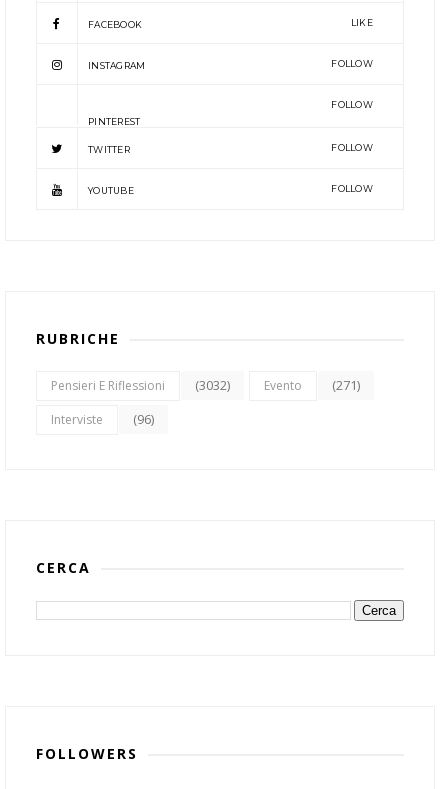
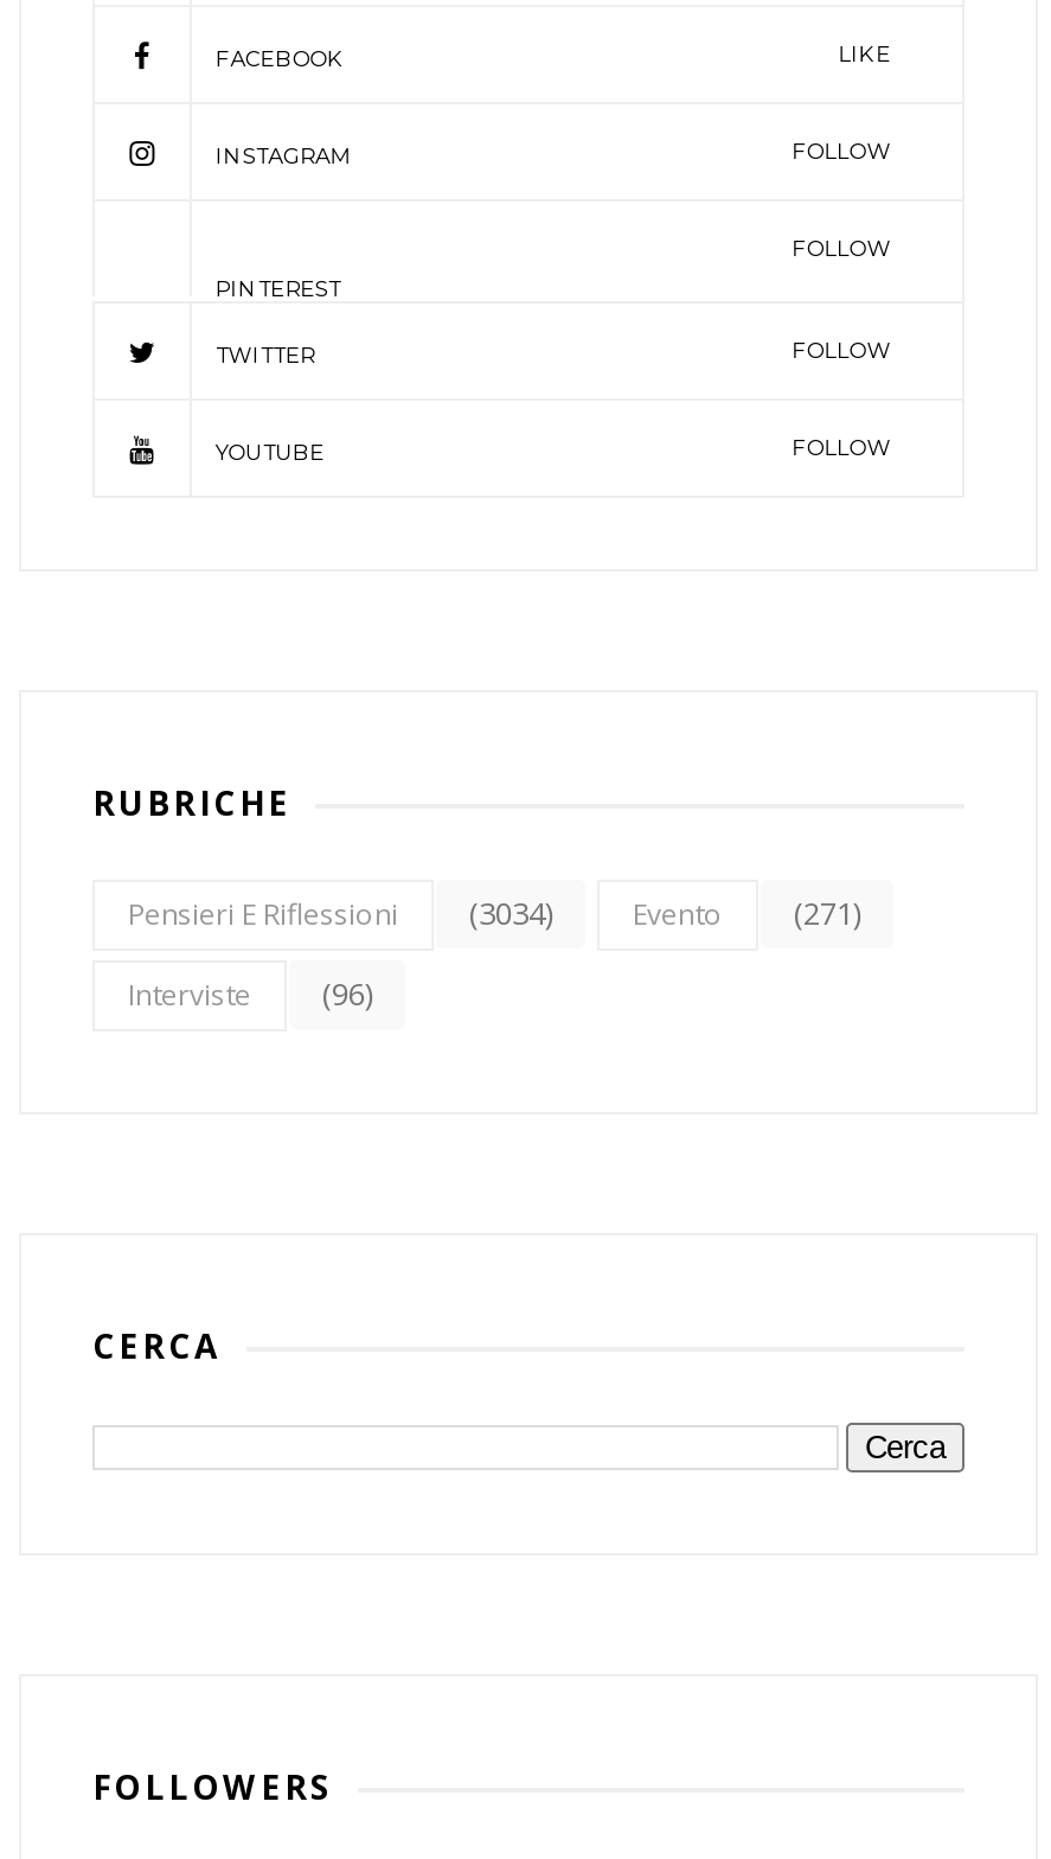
- Pensieri E Riflessioni (3032) Evento (271)
+ Pensieri E Riflessioni (3034) Evento (271)
